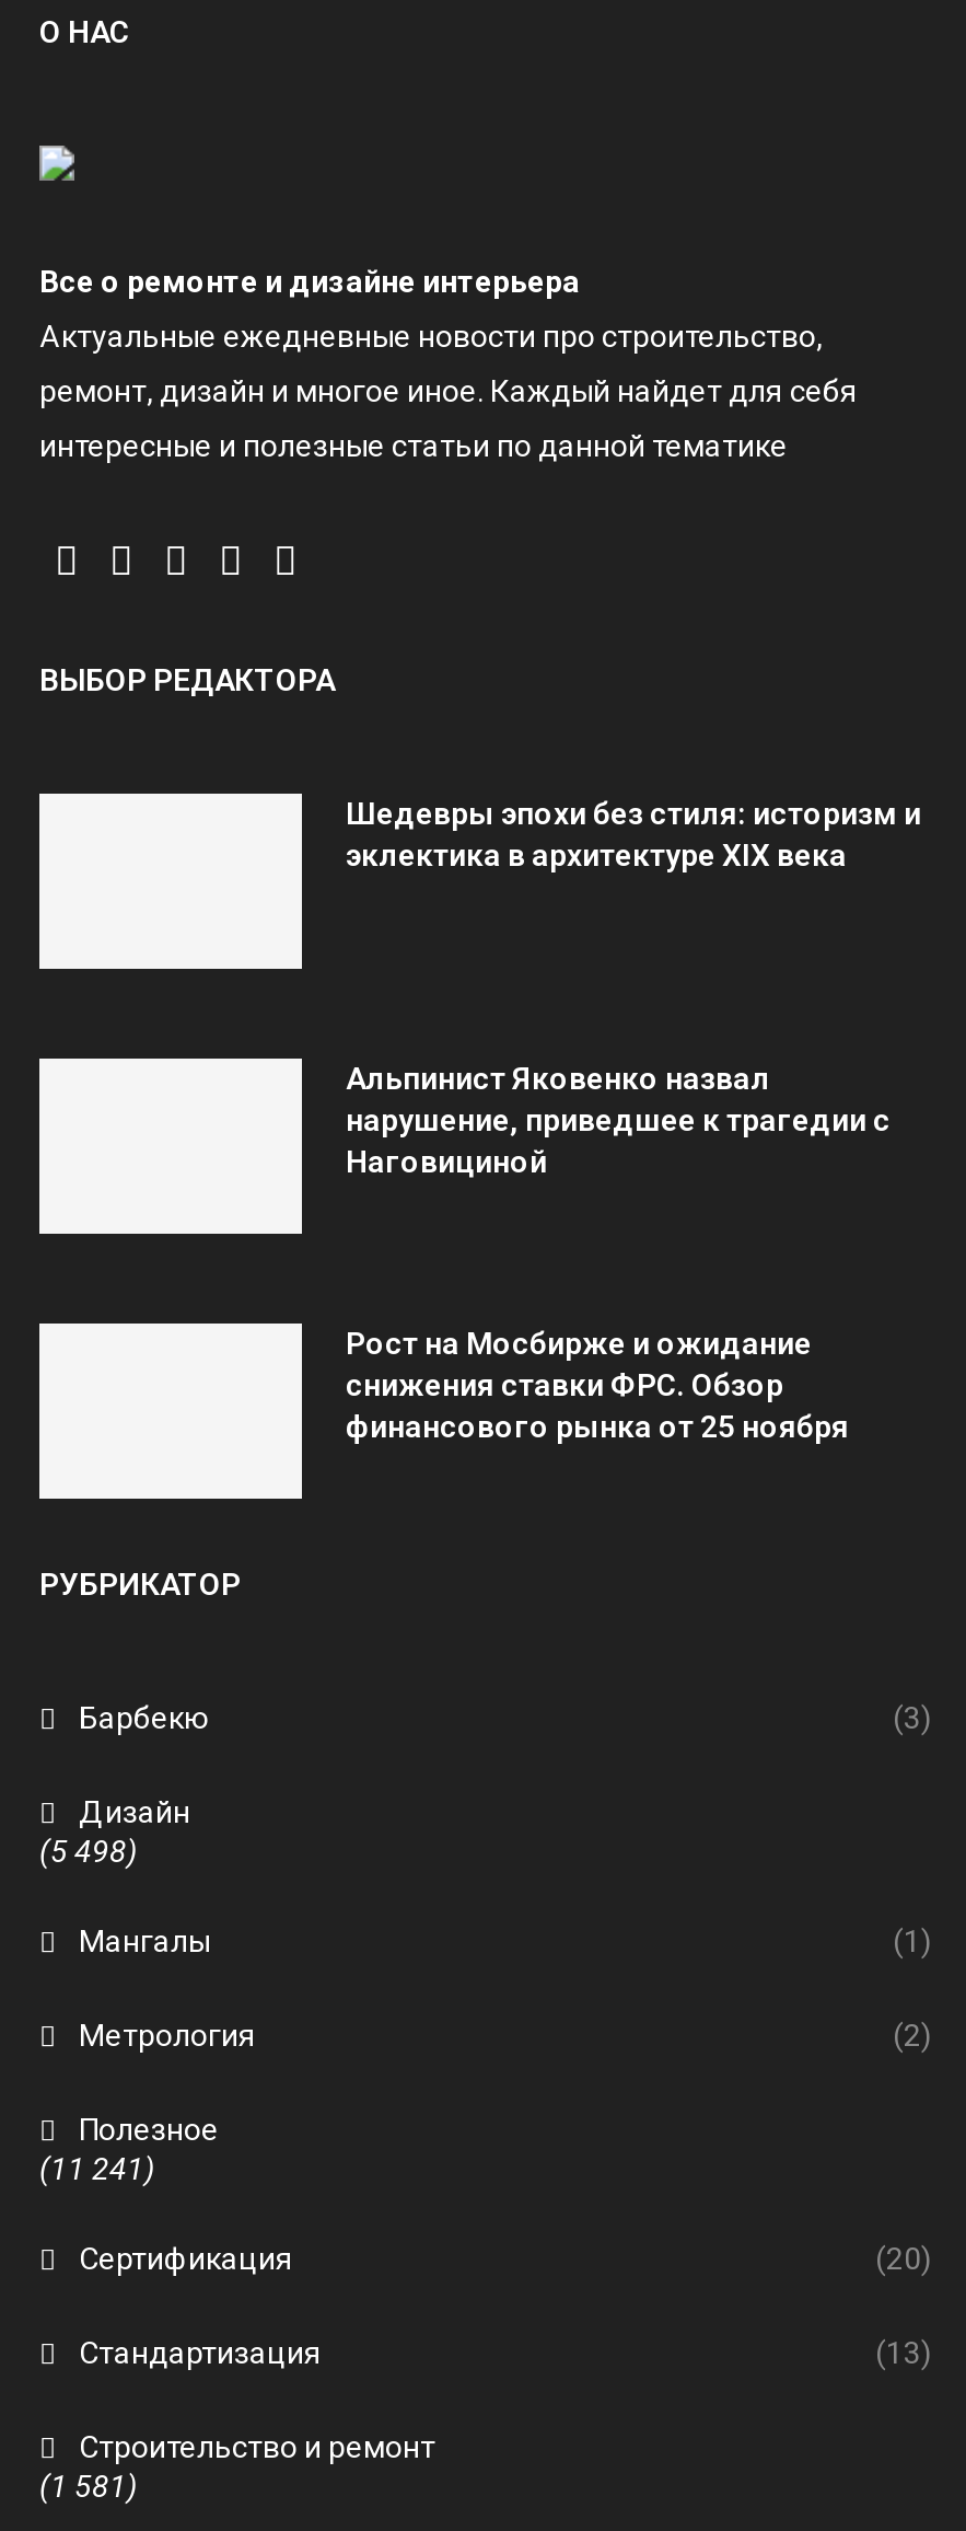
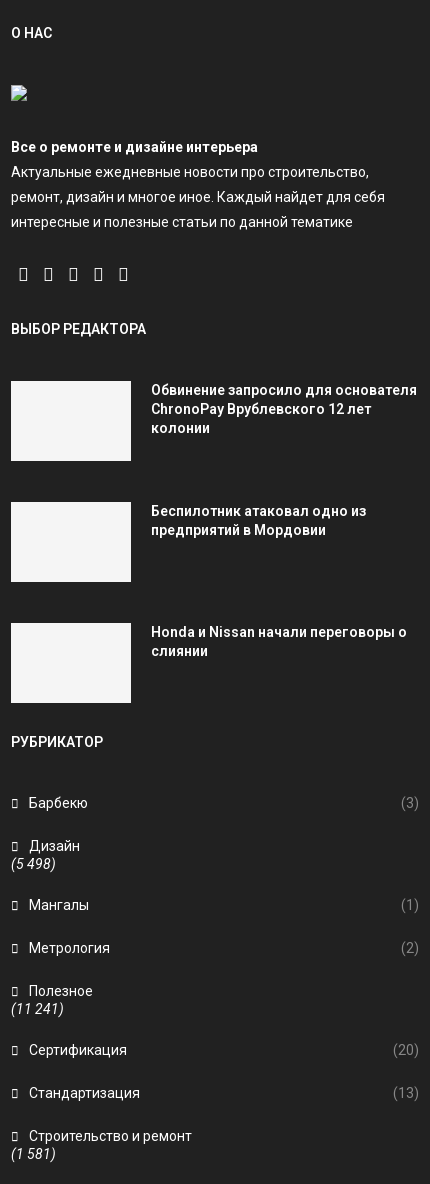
- Шедевры эпохи без стиля: историзм и
- эклектика в архитектуре XIX века
+ Обвинение запросило для основателя
+ ChronoPay Врублевского 12 лет
+ колонии

- Альпинист Яковенко назвал
- нарушение, приведшее к трагедии с
- Наговициной
+ Беспилотник атаковал одно из
+ предприятий в Мордовии

- Рост на Мосбирже и ожидание
- снижения ставки ФРС. Обзор
- финансового рынка от 25 ноября
+ Honda и Nissan начали переговоры о
+ слиянии
